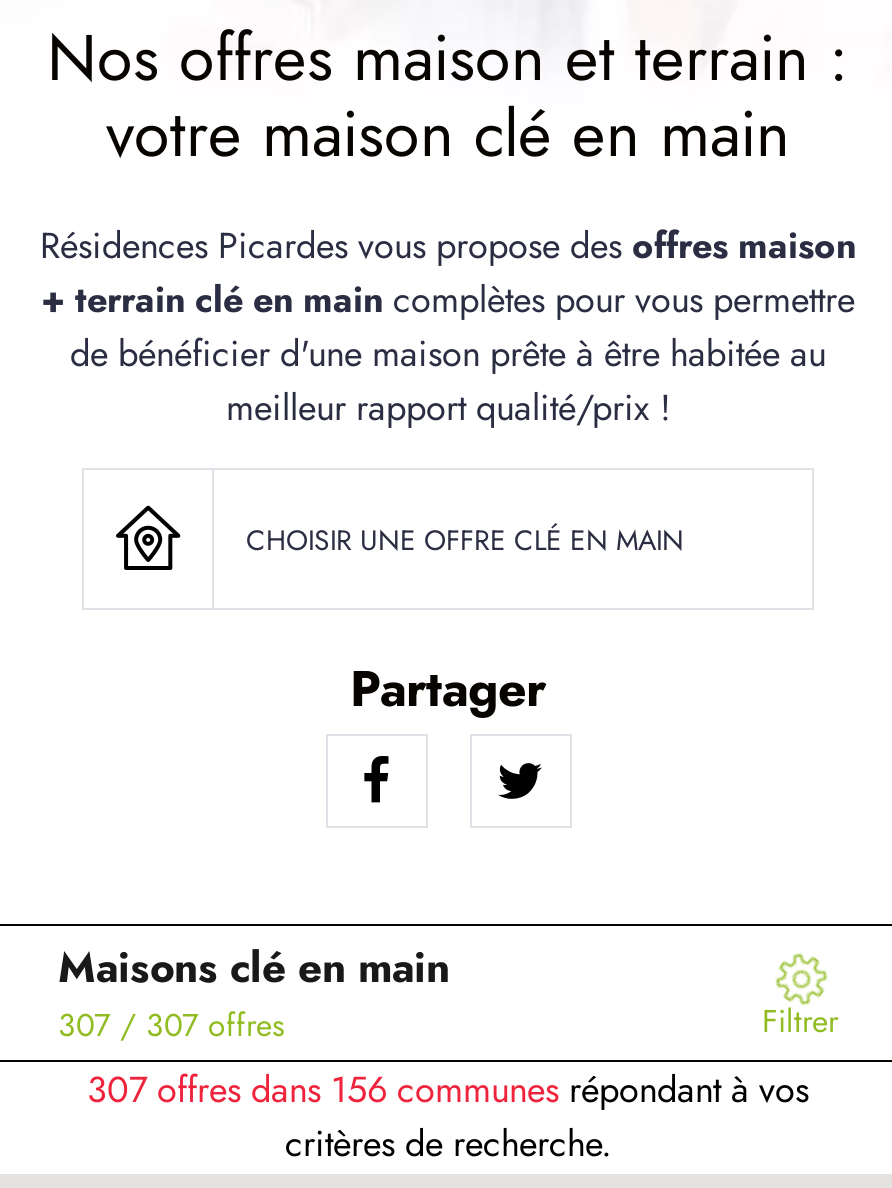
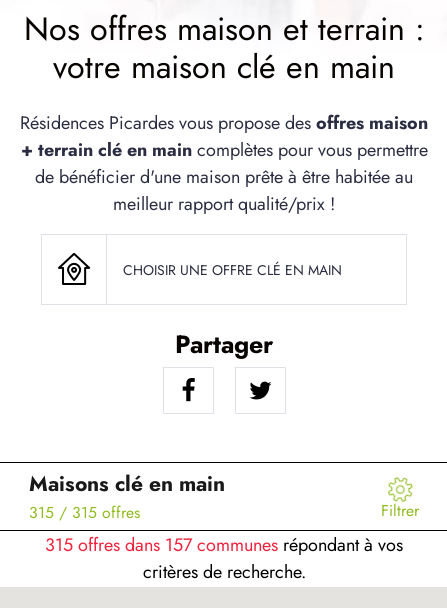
- 307 / 307 offres
+ 315 / 315 offres

- 307 offres dans 156 communes répondant à vos
+ 315 offres dans 157 communes répondant à vos
